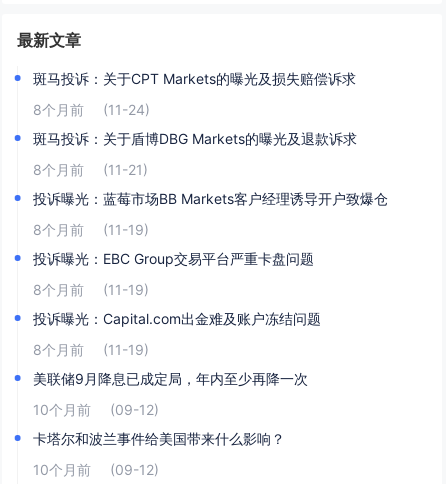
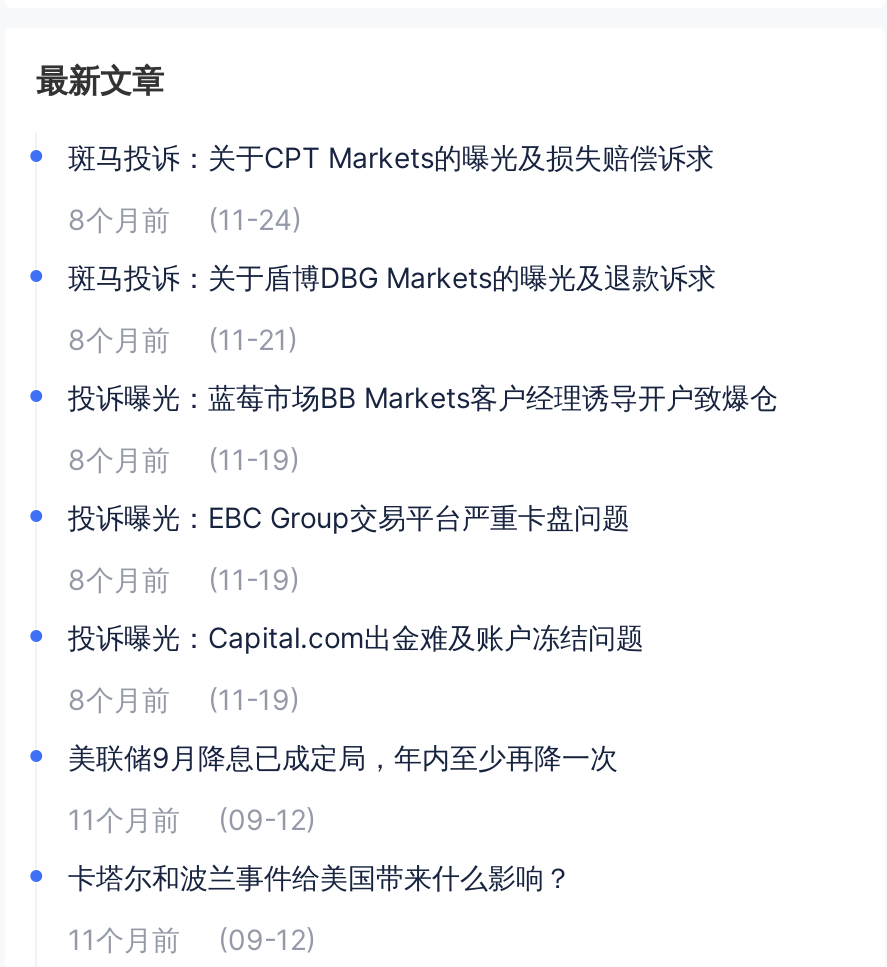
- 10个月前 (09-12)
+ 11个月前 (09-12)

- 10个月前 (09-12)
+ 11个月前 (09-12)
